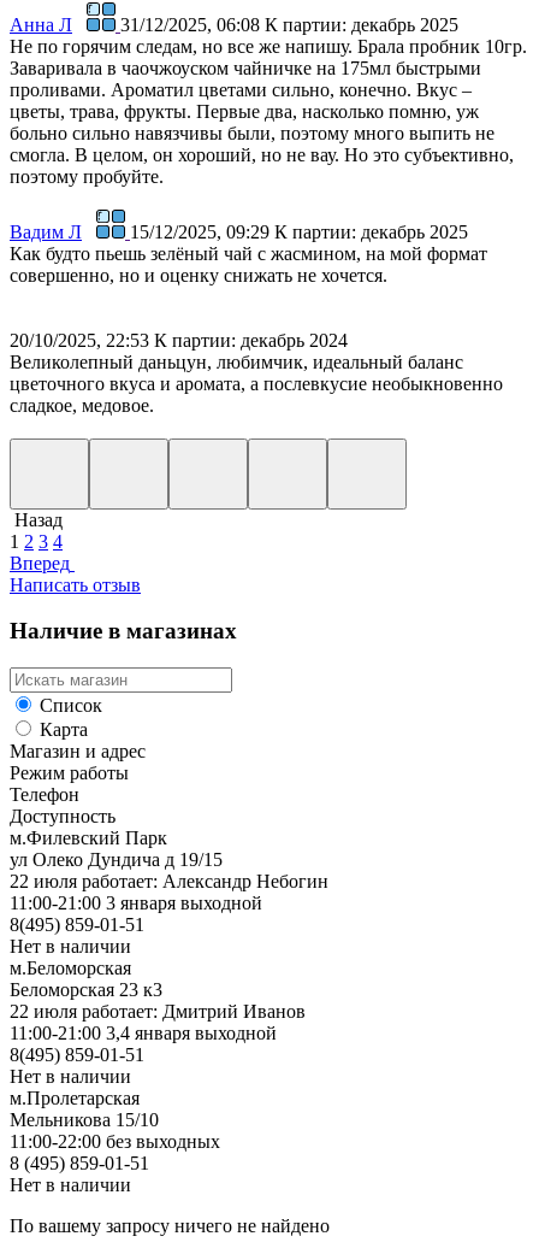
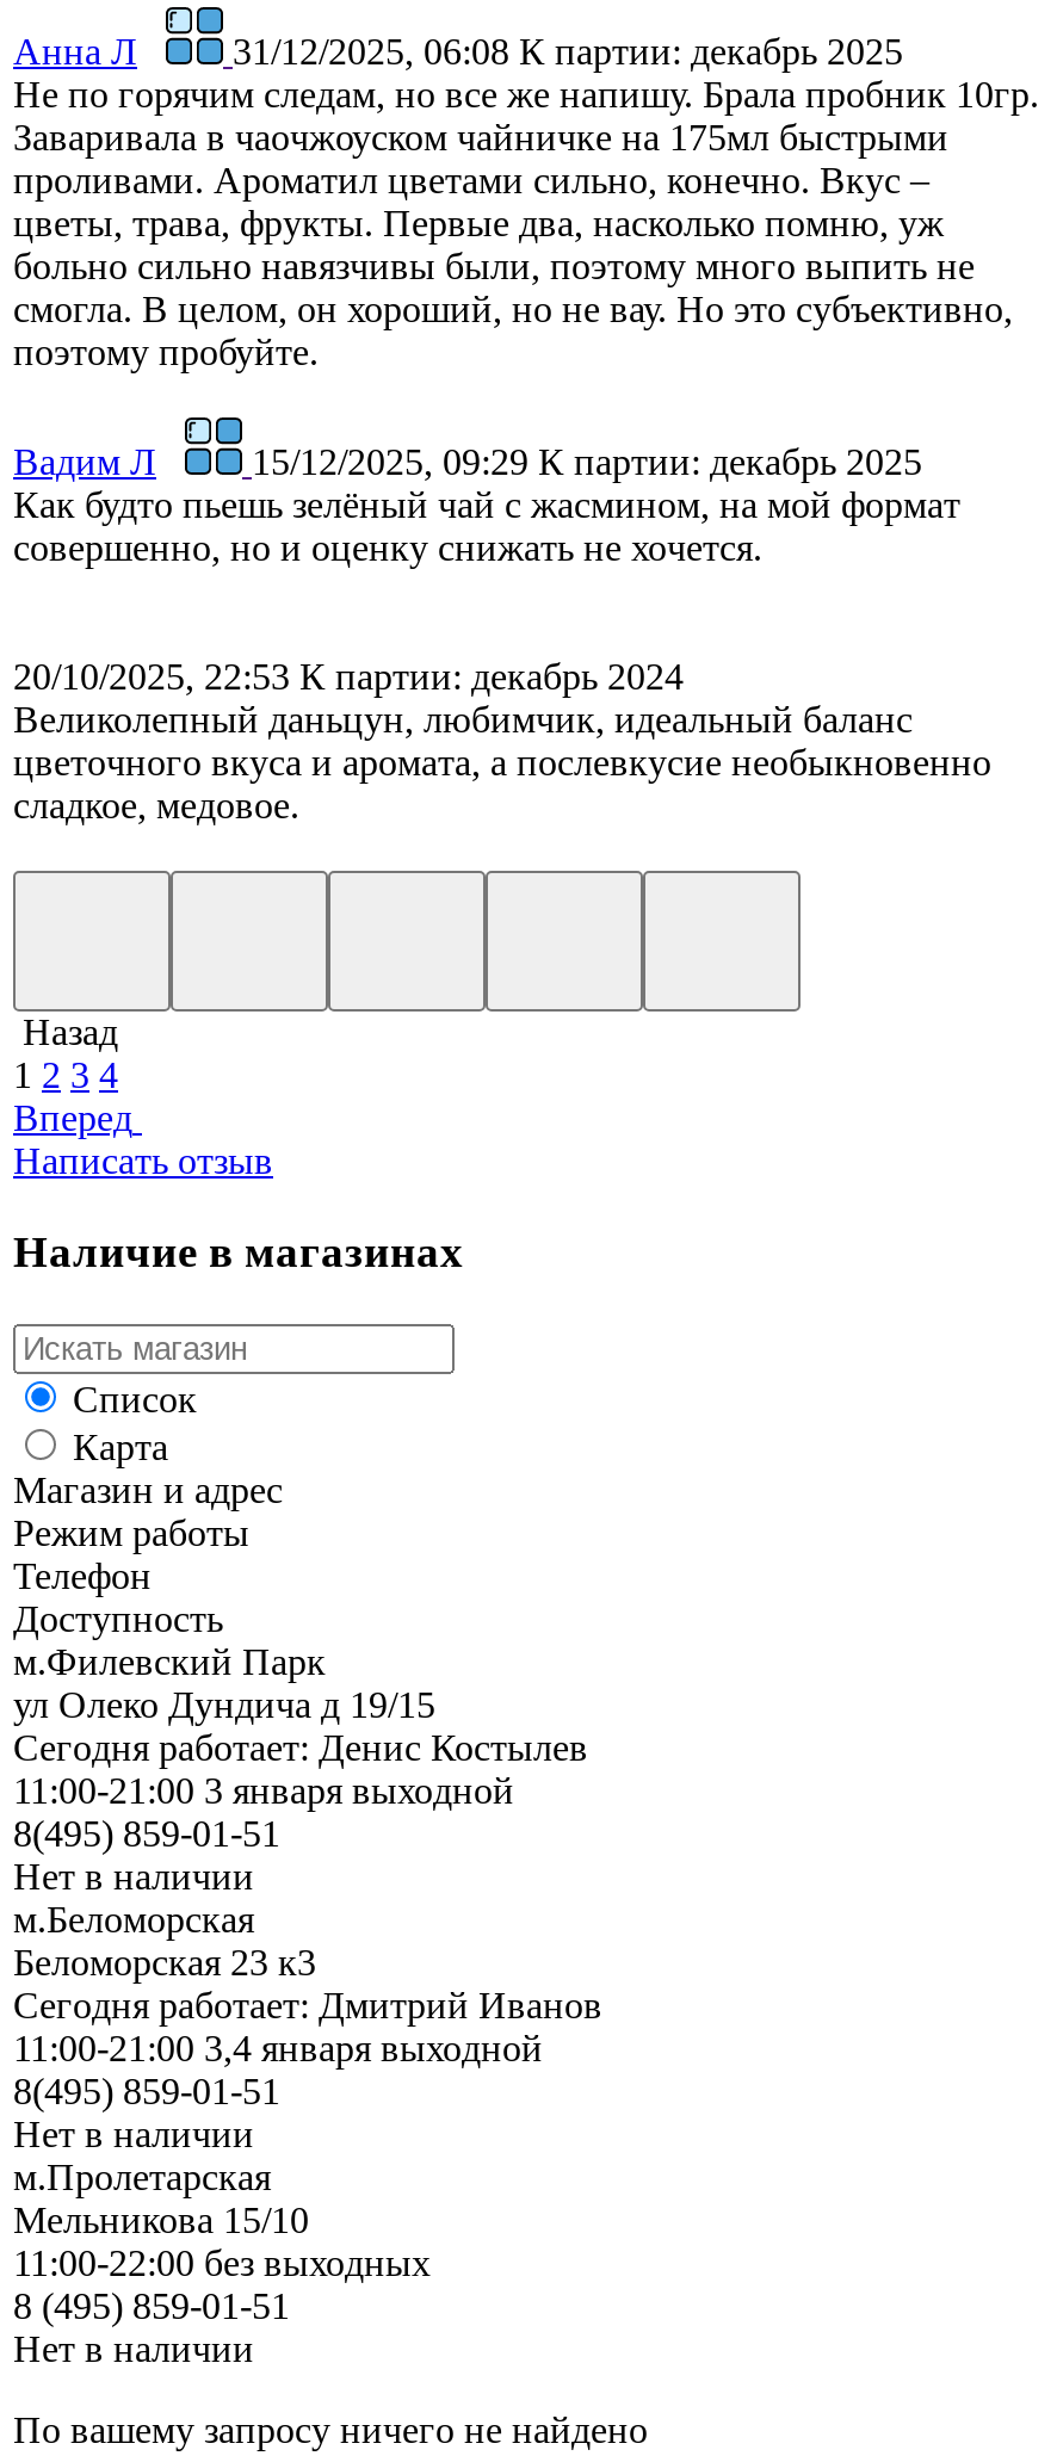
- 22 июля работает: Александр Небогин
+ Сегодня работает: Денис Костылев

- 22 июля работает: Дмитрий Иванов
+ Сегодня работает: Дмитрий Иванов
